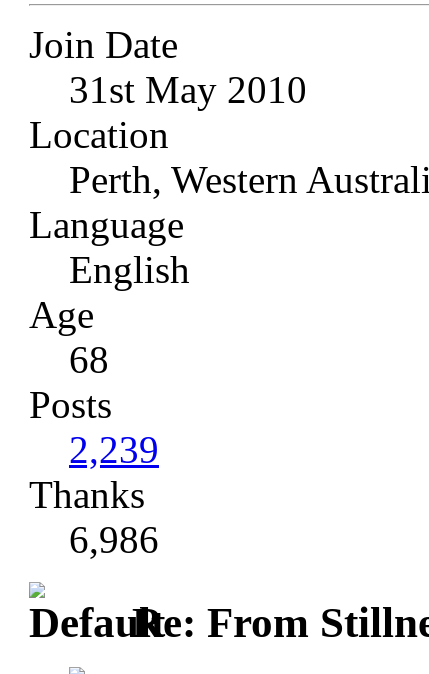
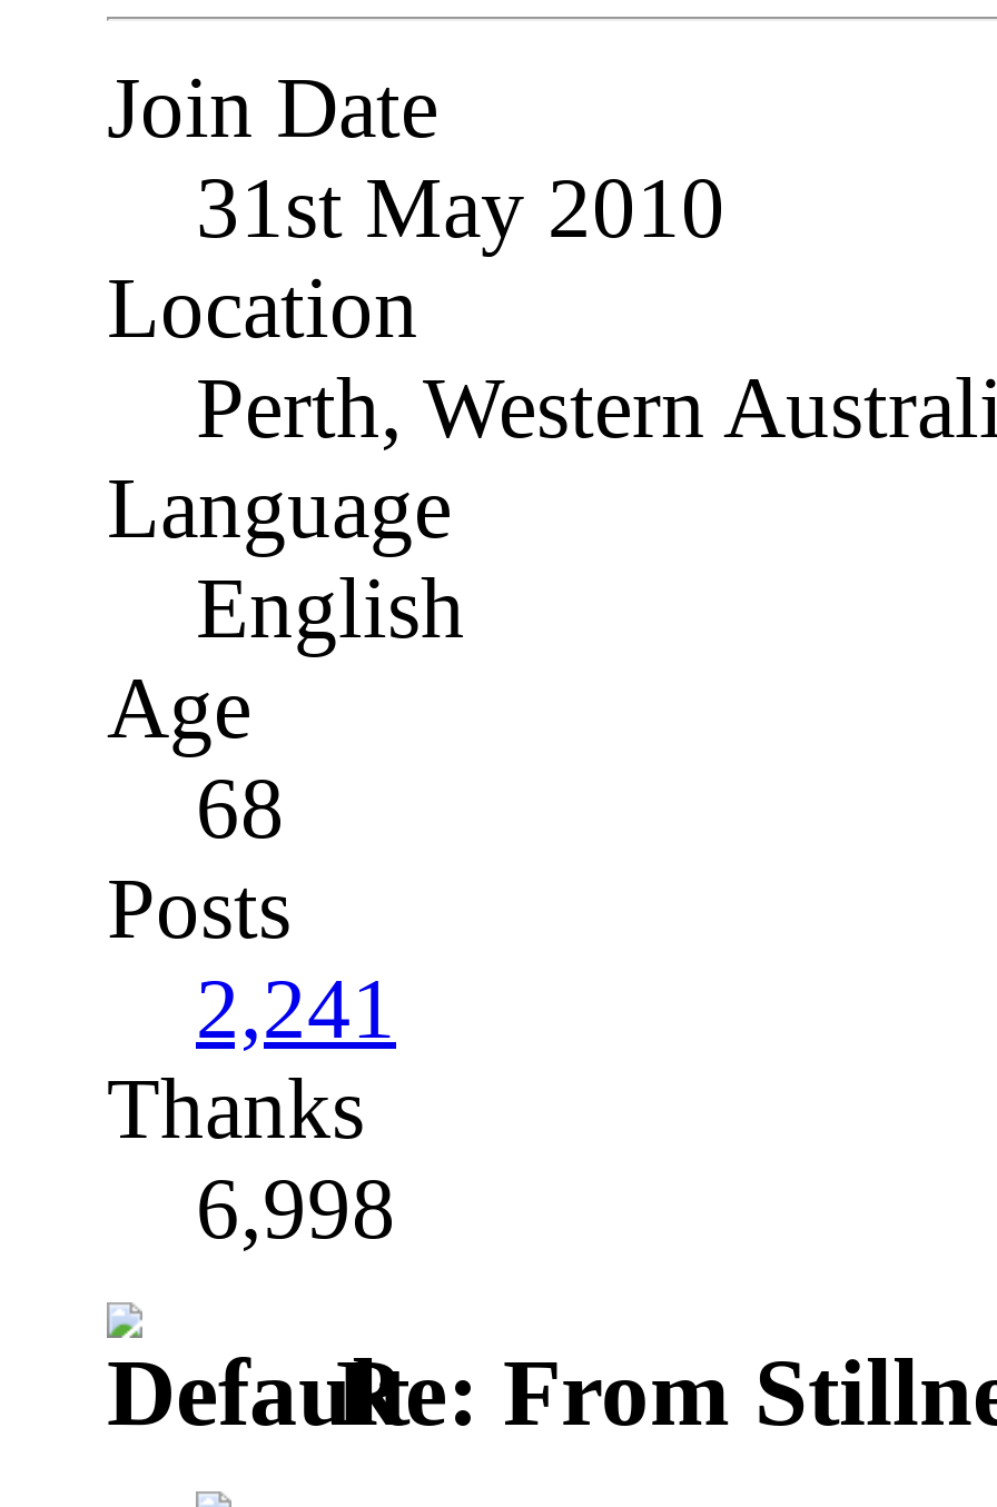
- 2,239
+ 2,241

- 6,986
+ 6,998
